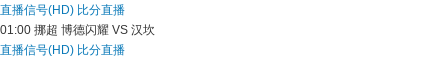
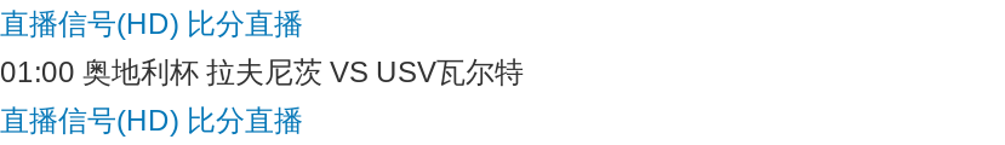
- 01:00 挪超博德闪耀 VS 汉坎
+ 01:00 奥地利杯拉夫尼茨 VS USV瓦尔特
